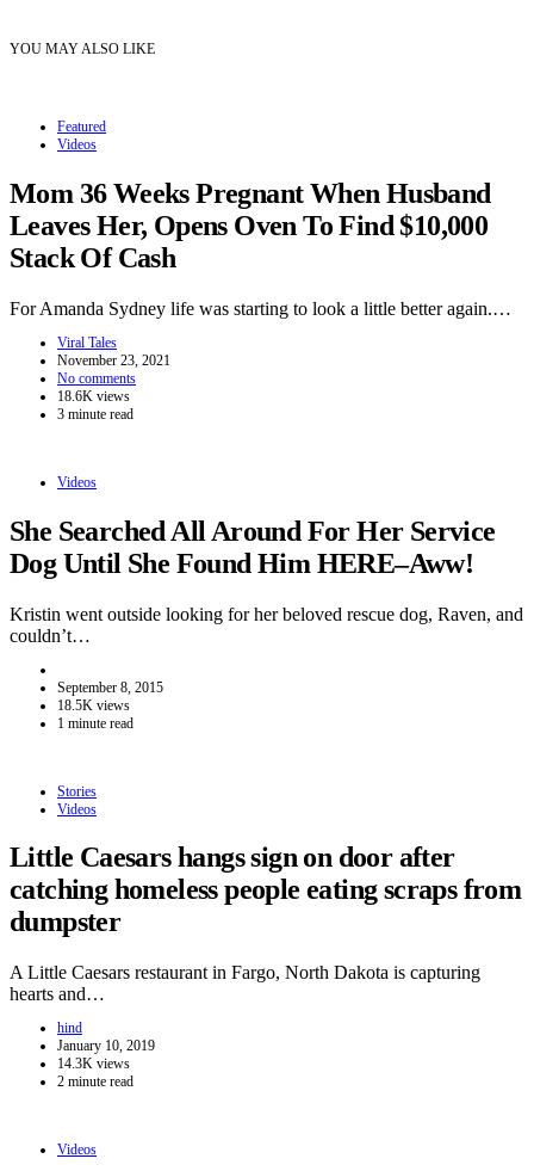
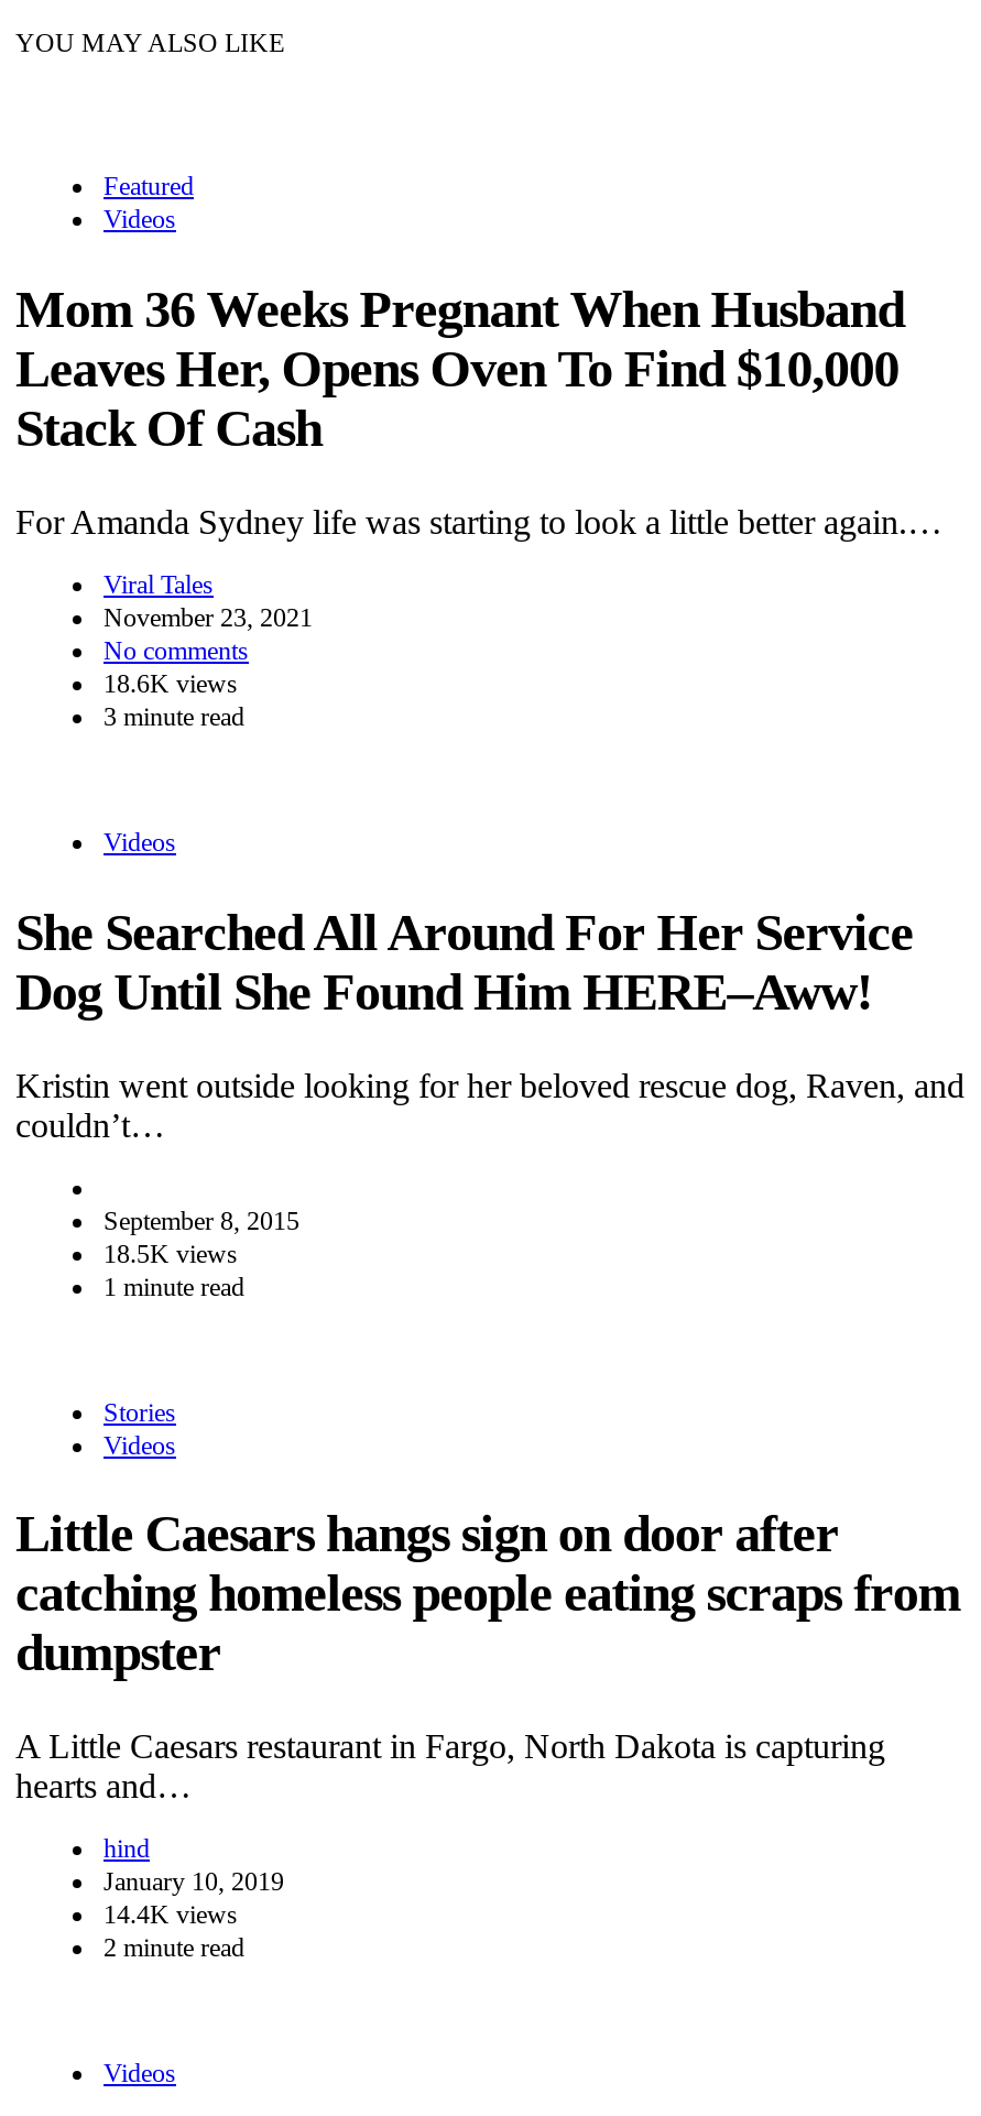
- 14.3K views
+ 14.4K views
